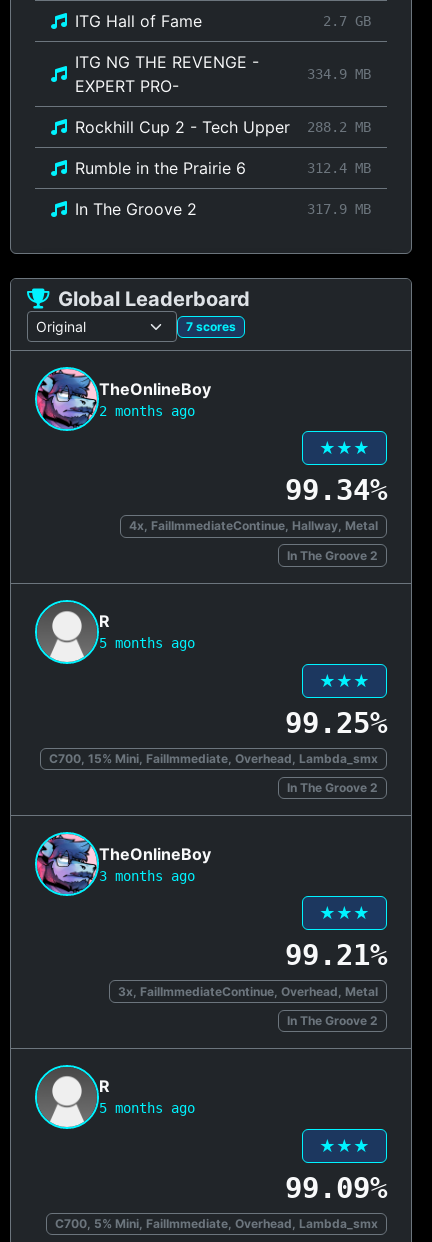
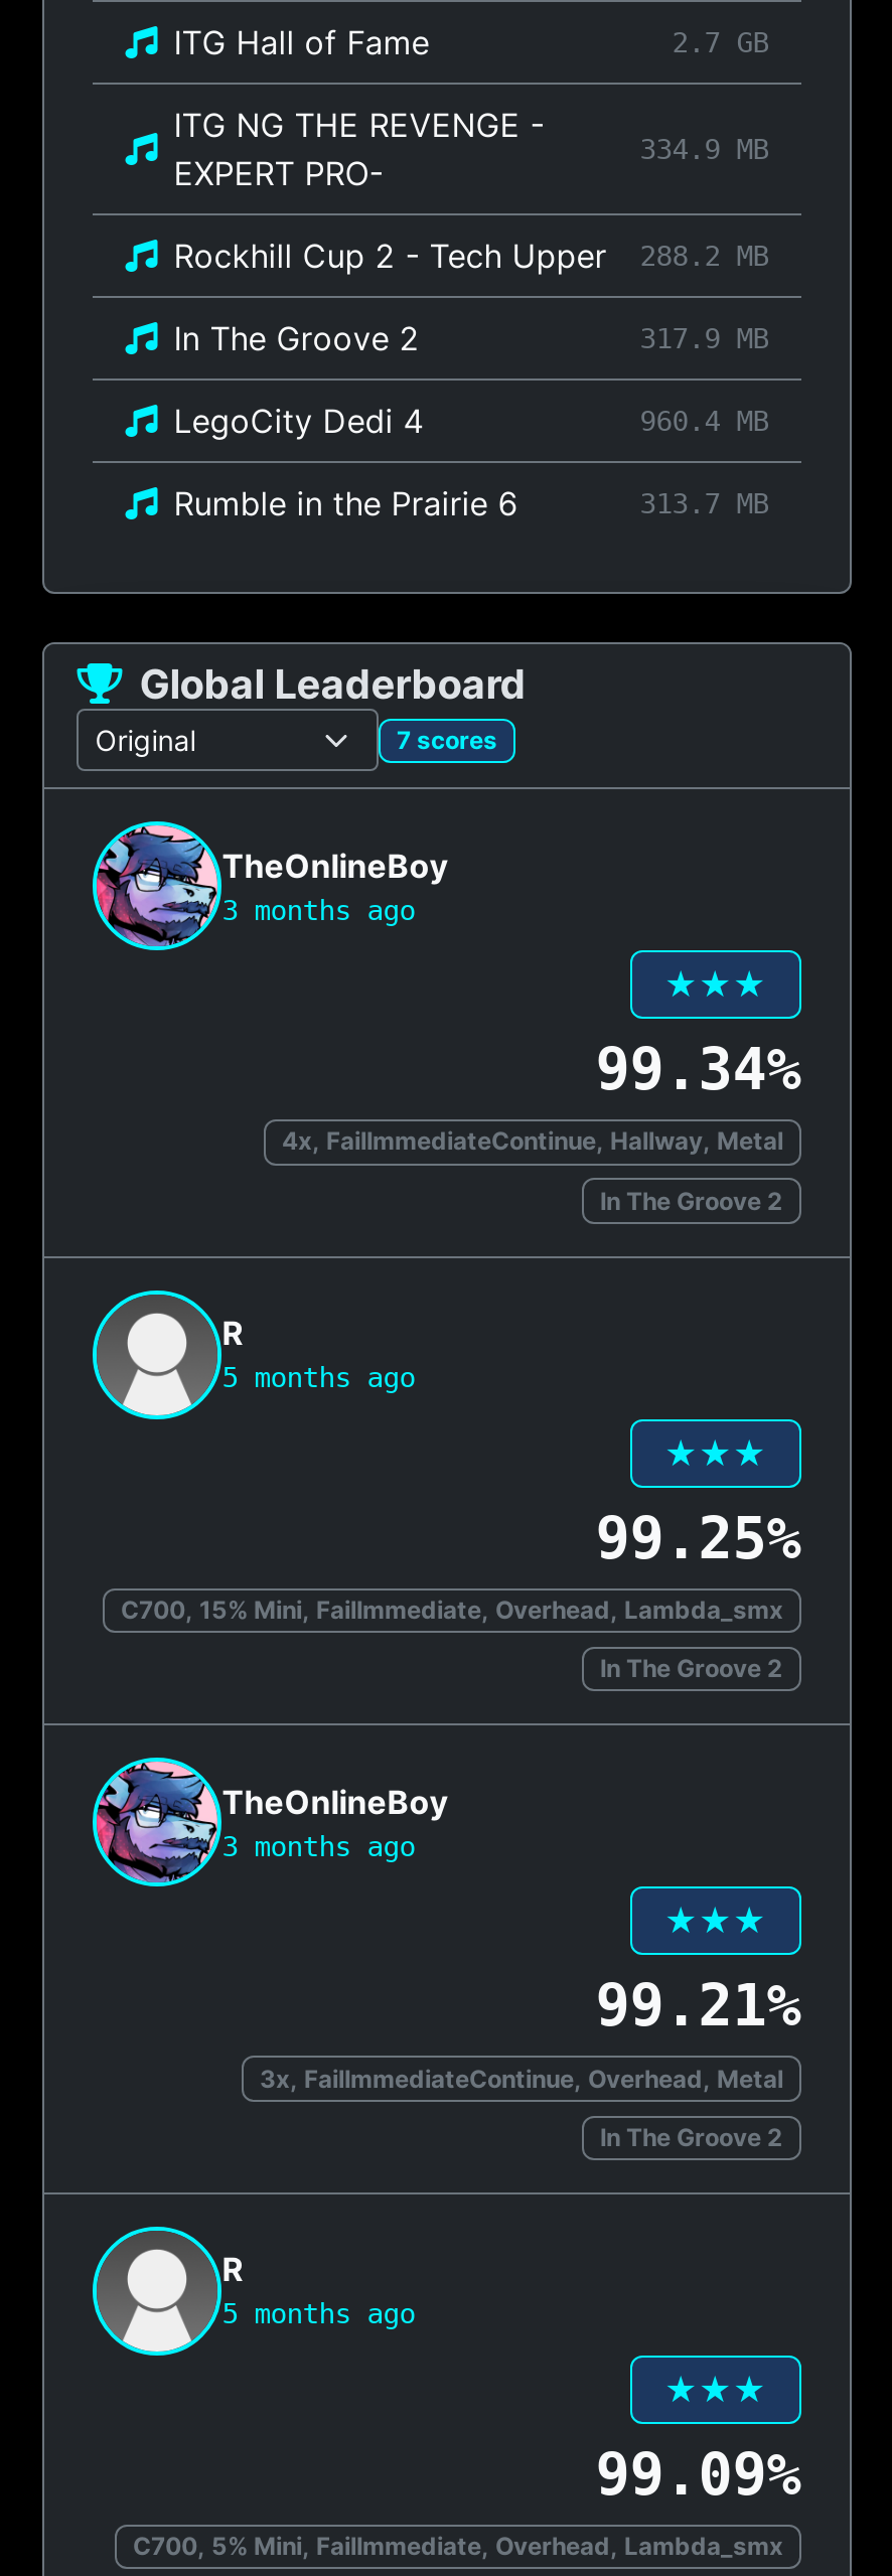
moved down: Rumble in the Prairie 6

- 312.4 MB

moved up: In The Groove 2 | 317.9 MB

+ LegoCity Dedi 4
+ 960.4 MB
+ 313.7 MB

- 2 months ago
+ 3 months ago
